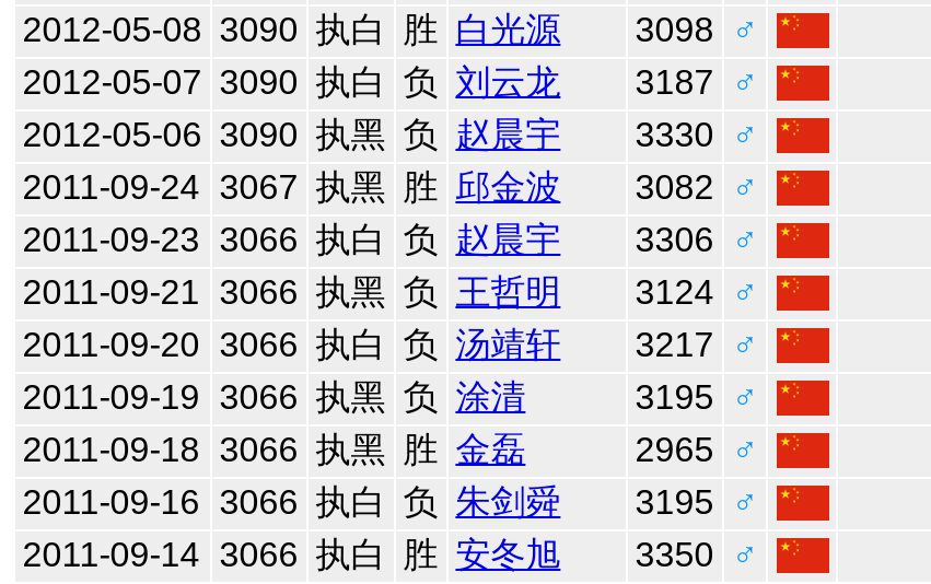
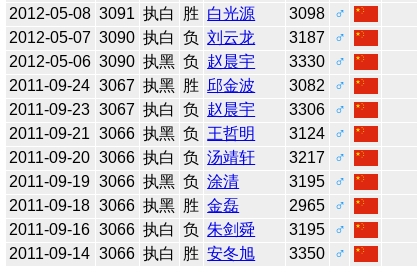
- 2012-05-08 3090 执白 胜 白光源
+ 2012-05-08 3091 执白 胜 白光源

- 2011-09-23 3066 执白 负 赵晨宇
+ 2011-09-23 3067 执白 负 赵晨宇
